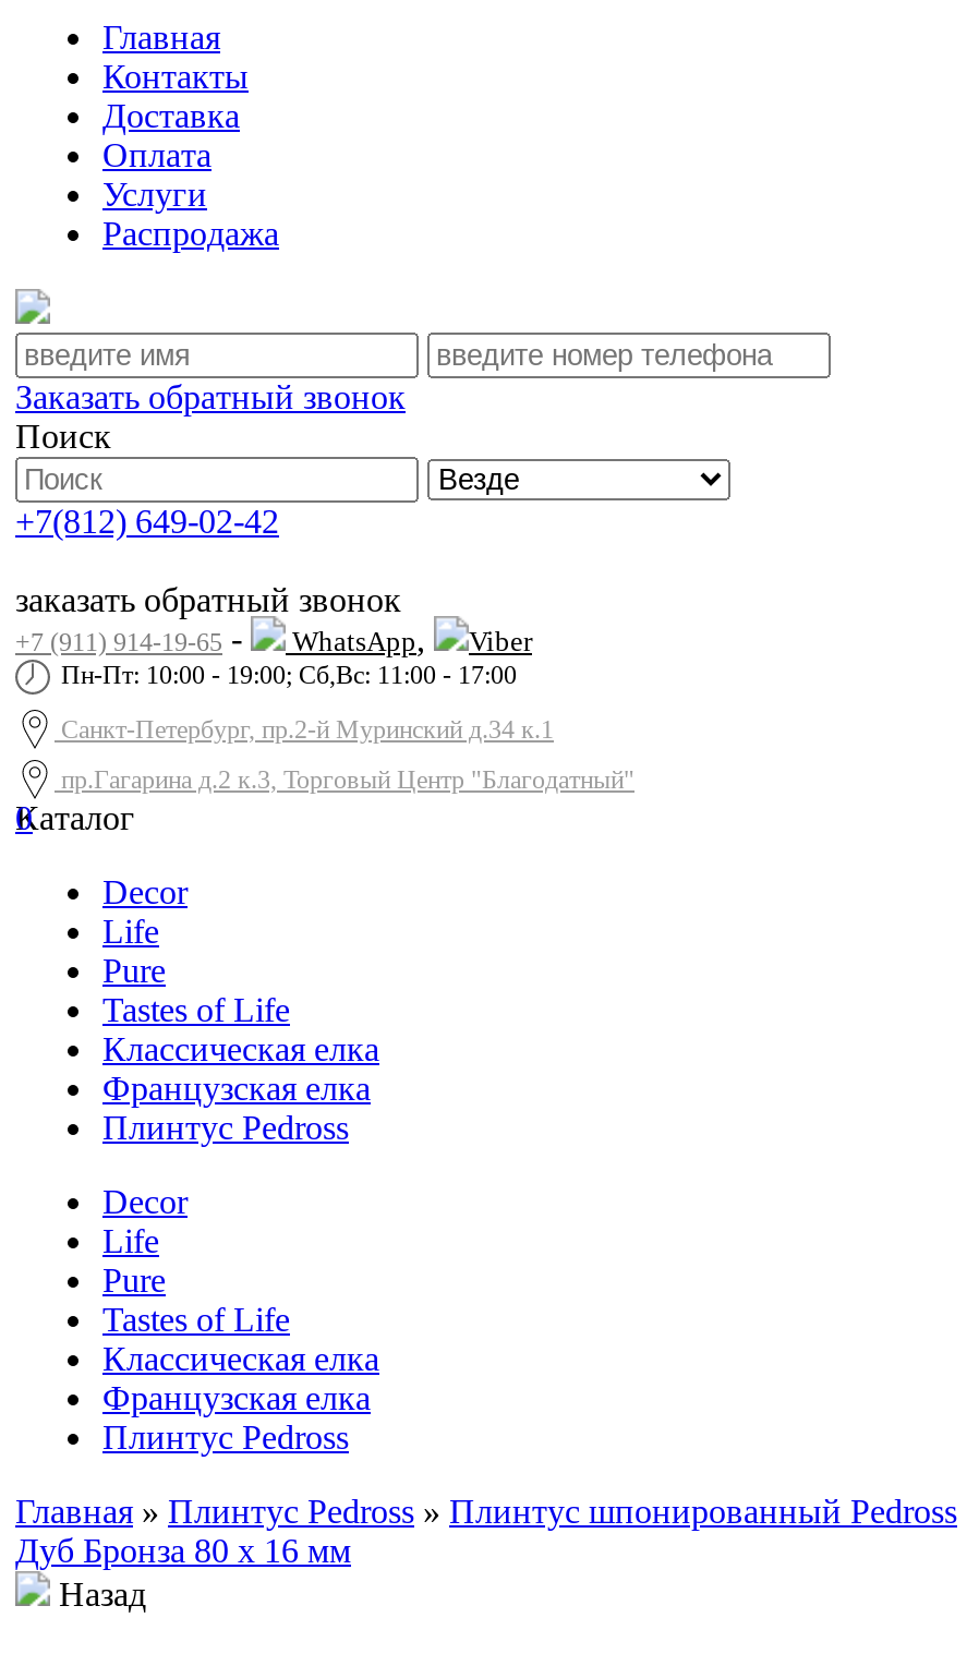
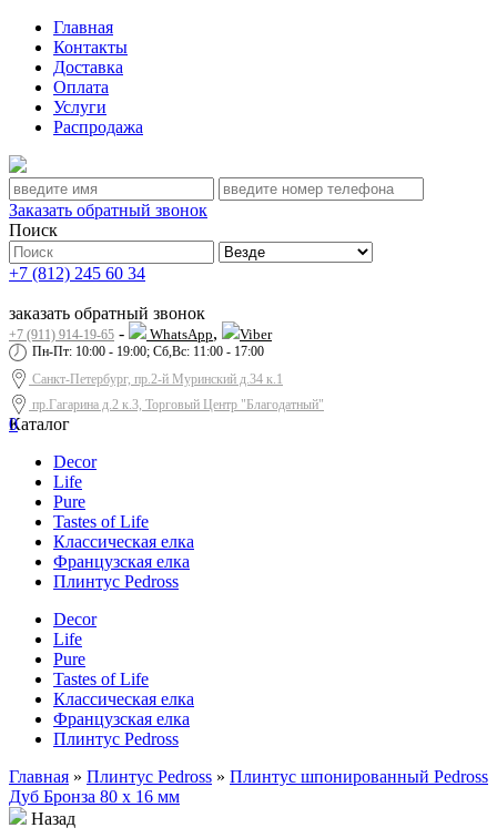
- +7(812) 649-02-42
+ +7 (812) 245 60 34
